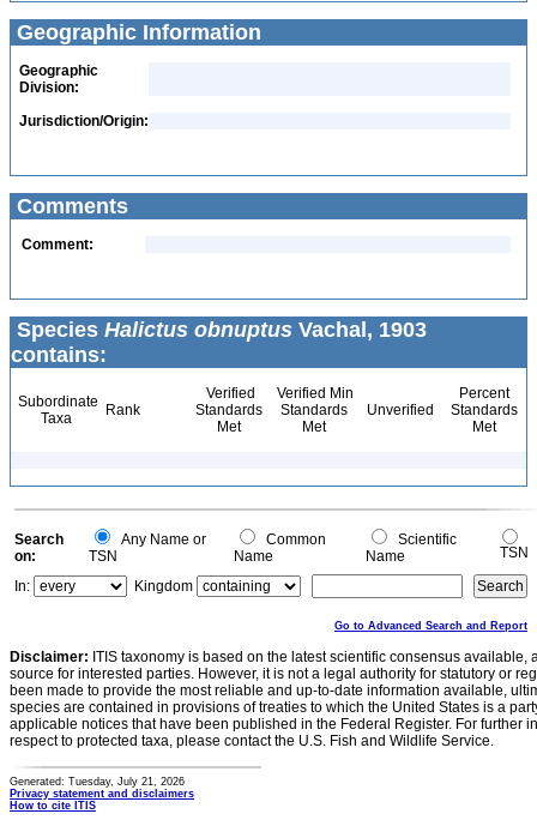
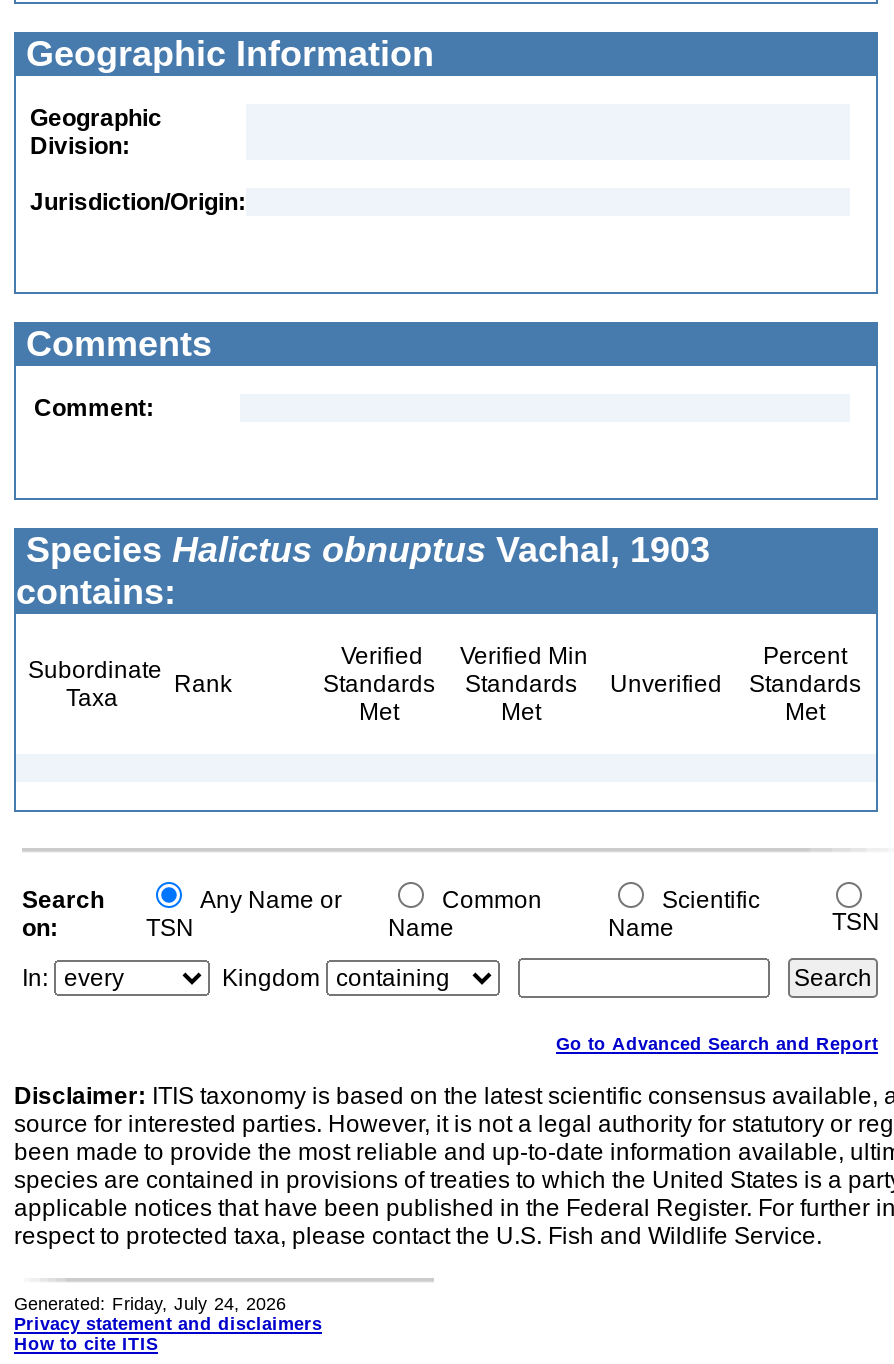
- Generated: Tuesday, July 21, 2026
+ Generated: Friday, July 24, 2026
